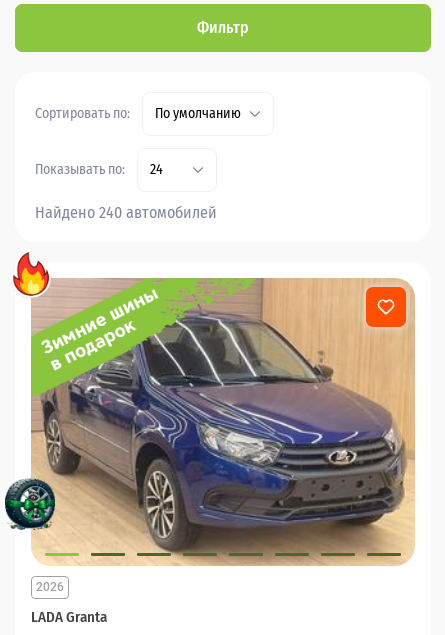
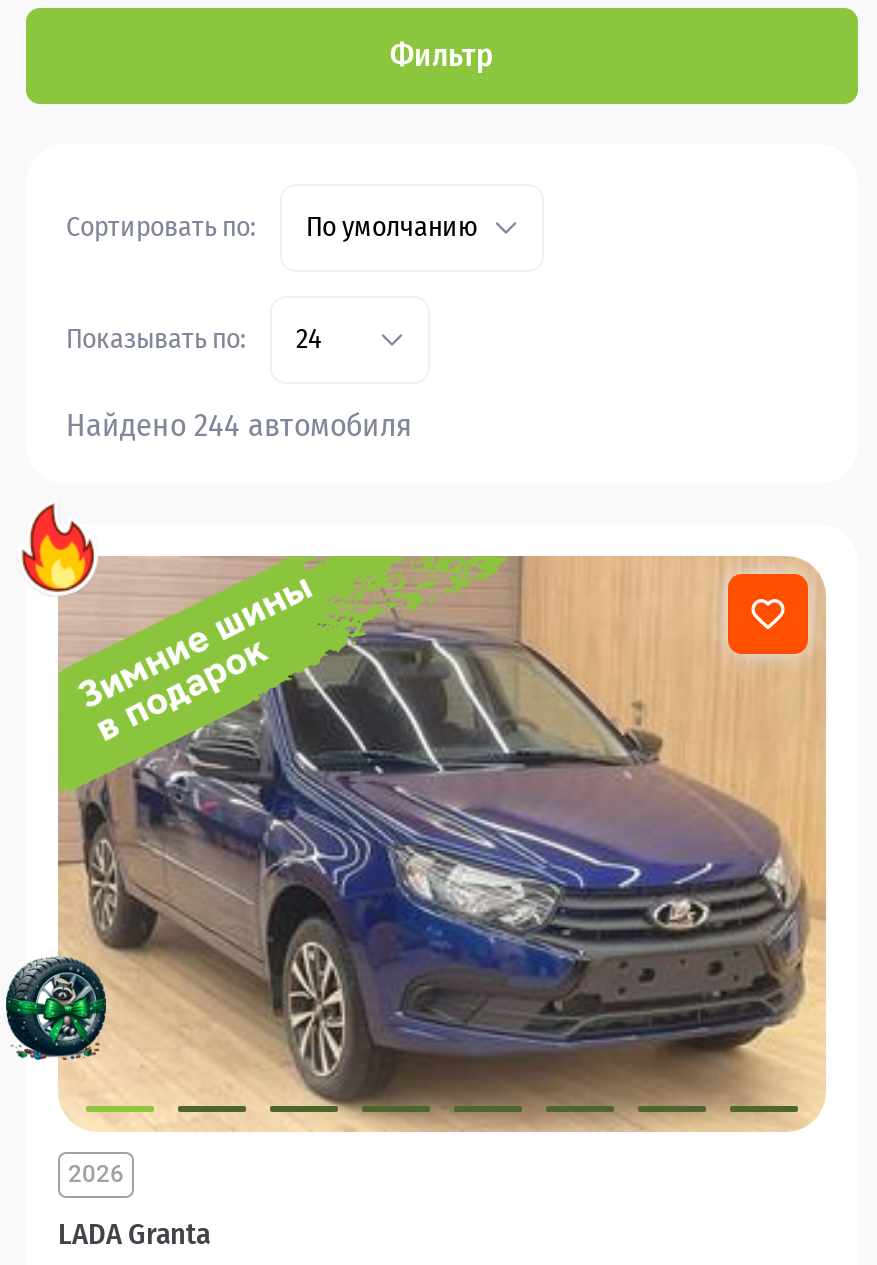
- Найдено 240 автомобилей
+ Найдено 244 автомобиля
